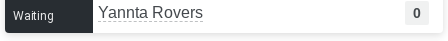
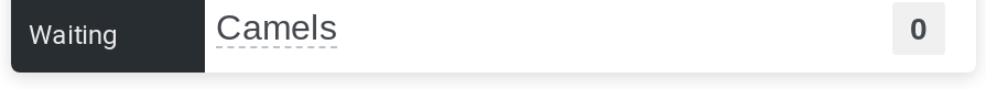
- Yannta Rovers
+ Camels
